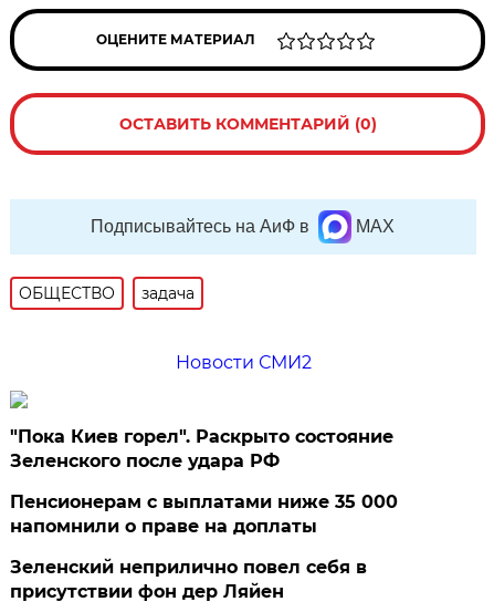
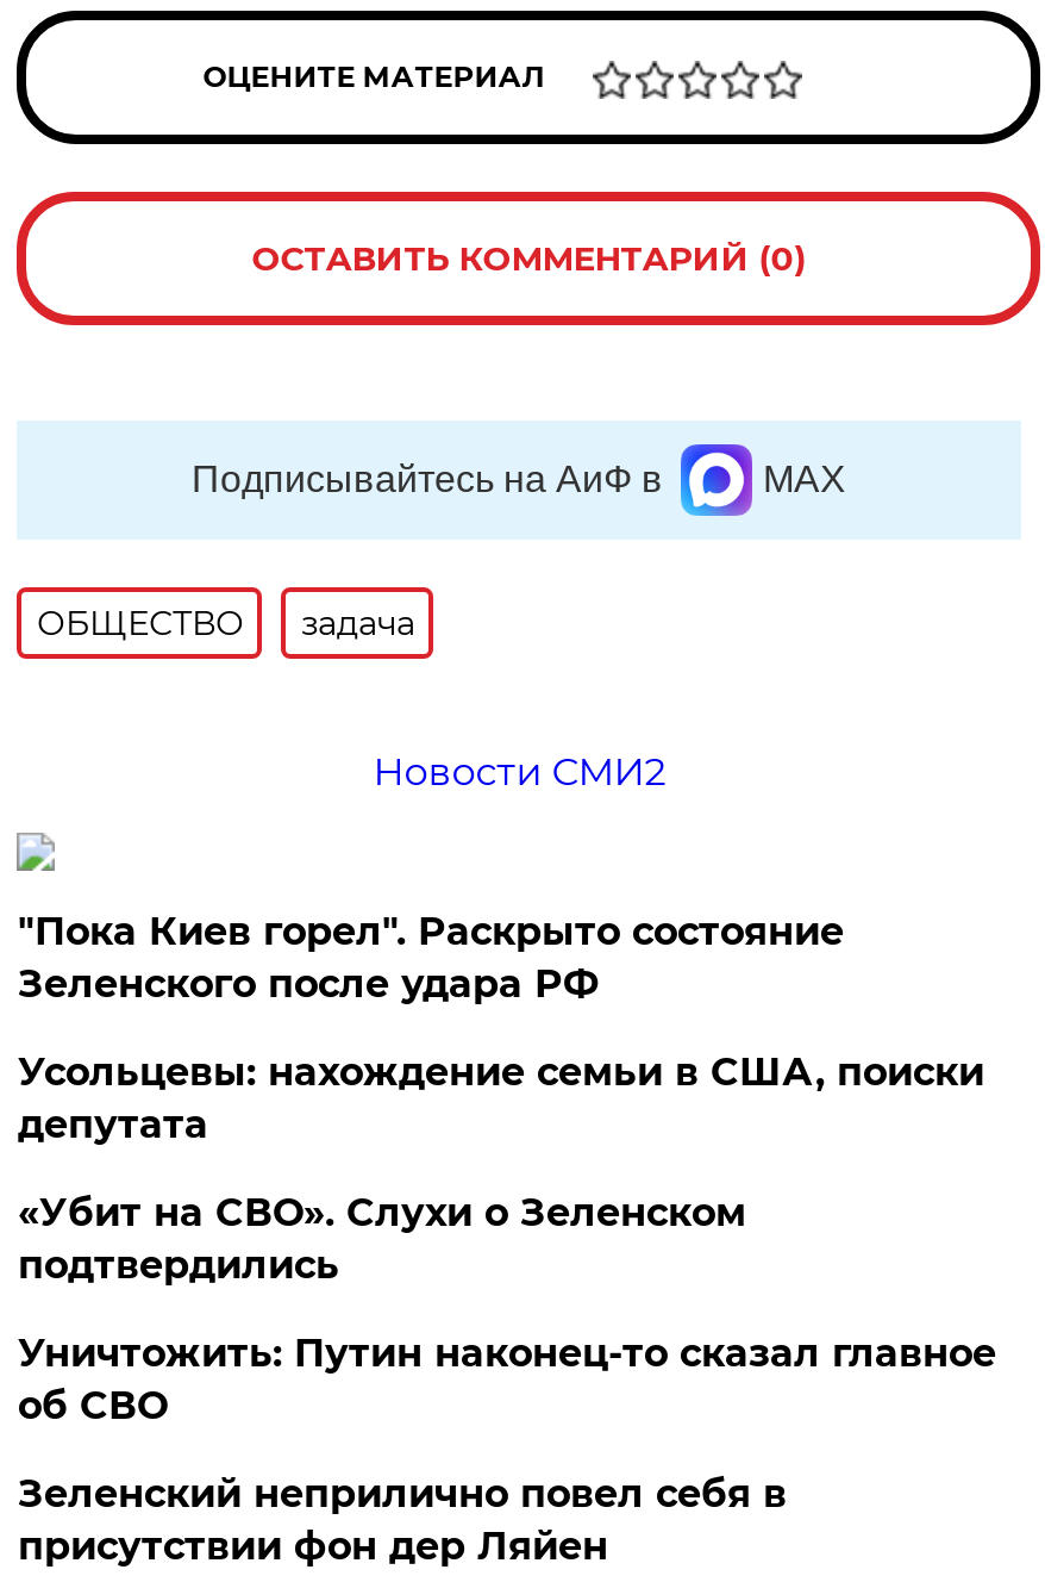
- Пенсионерам с выплатами ниже 35 000
- напомнили о праве на доплаты
+ Усольцевы: нахождение семьи в США, поиски
+ депутата
+ «Убит на СВО». Слухи о Зеленском
+ подтвердились
+ Уничтожить: Путин наконец-то сказал главное
+ об СВО
